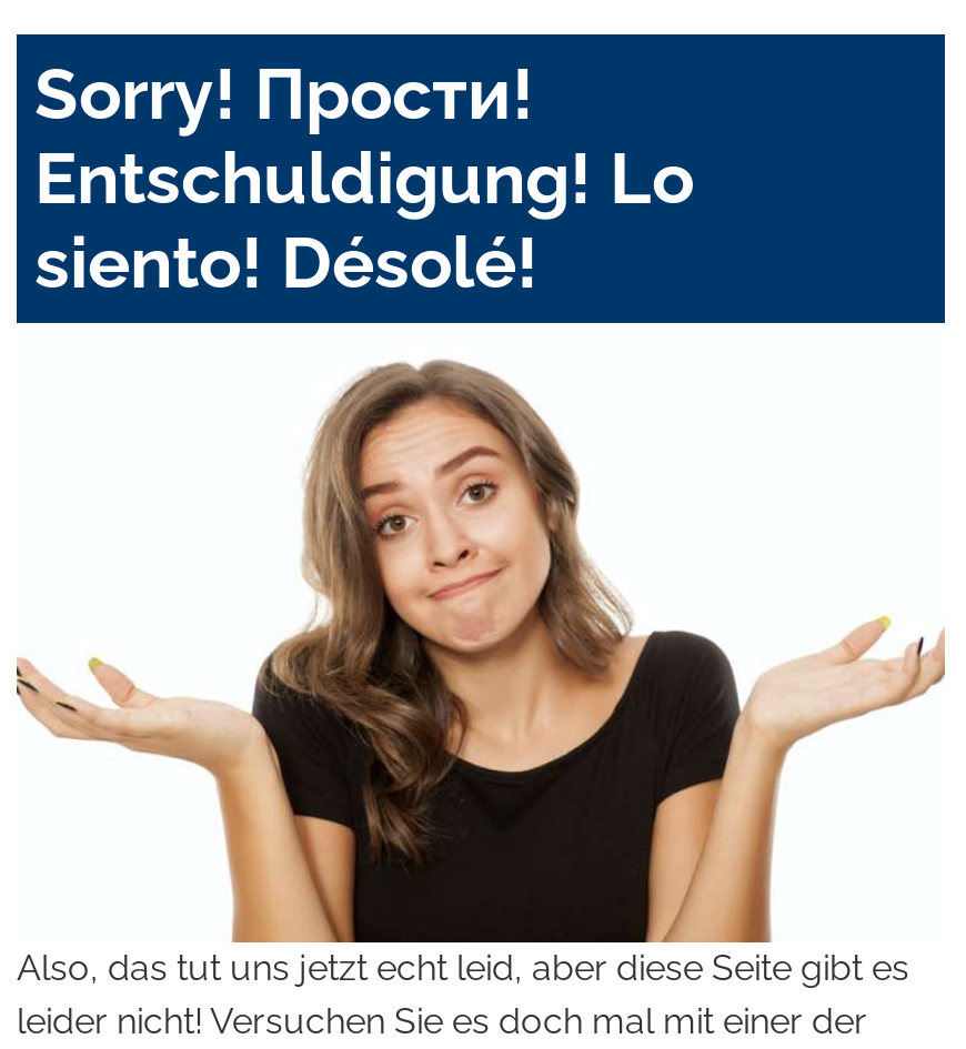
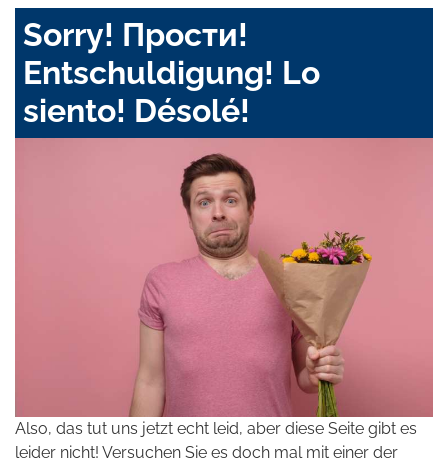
- [image]
+ [image]
